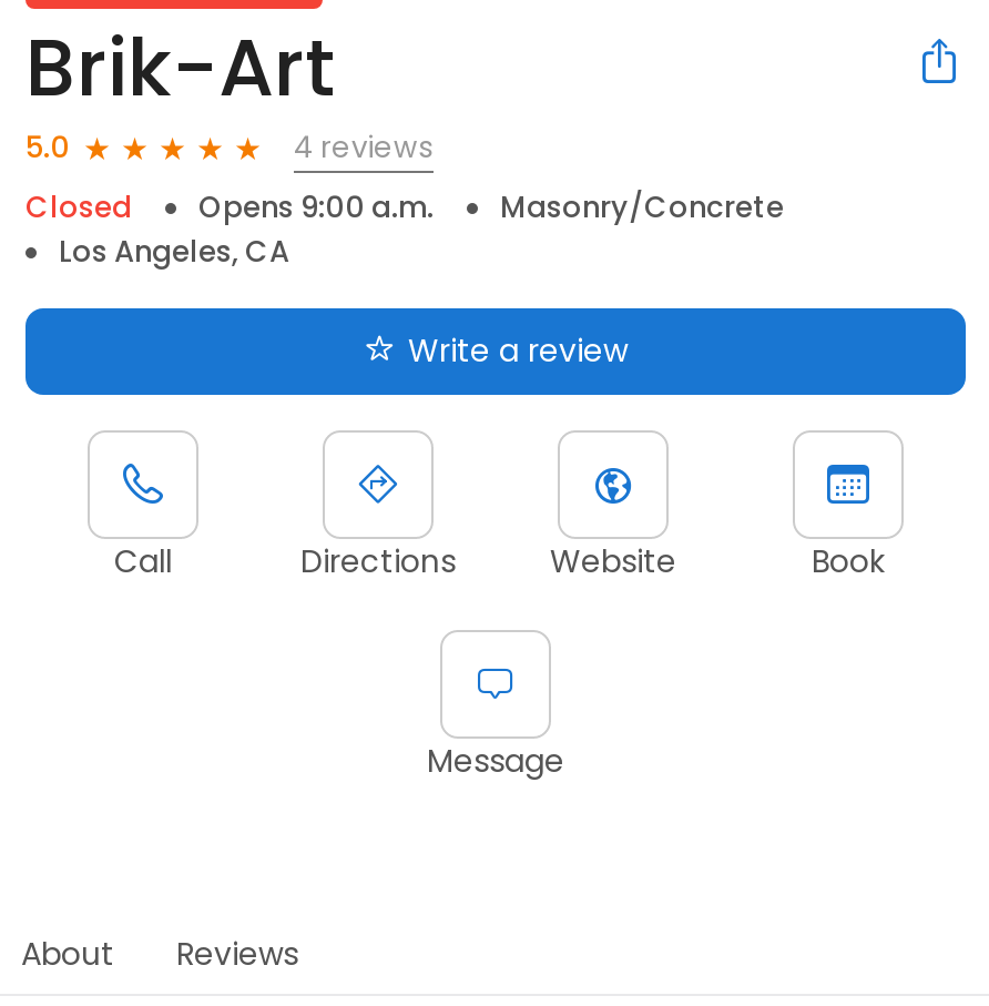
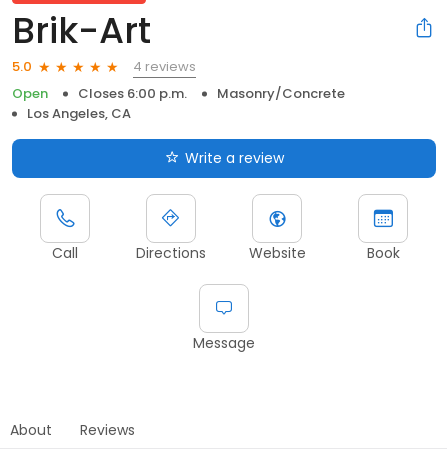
- Closed
- Opens 9:00 a.m.
+ Open
+ Closes 6:00 p.m.
